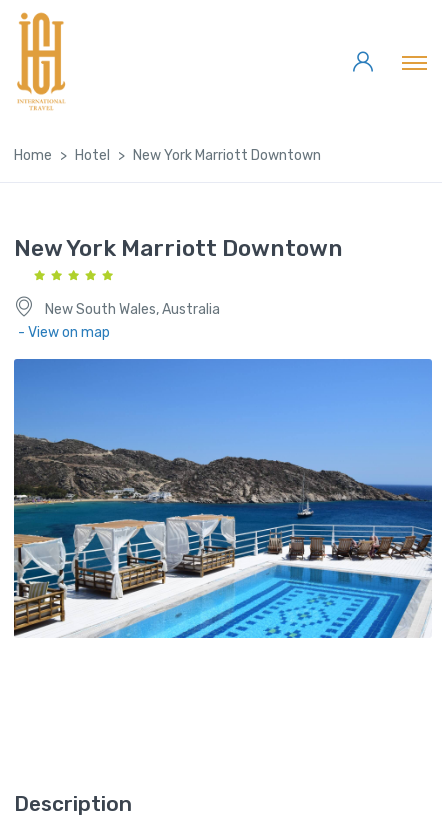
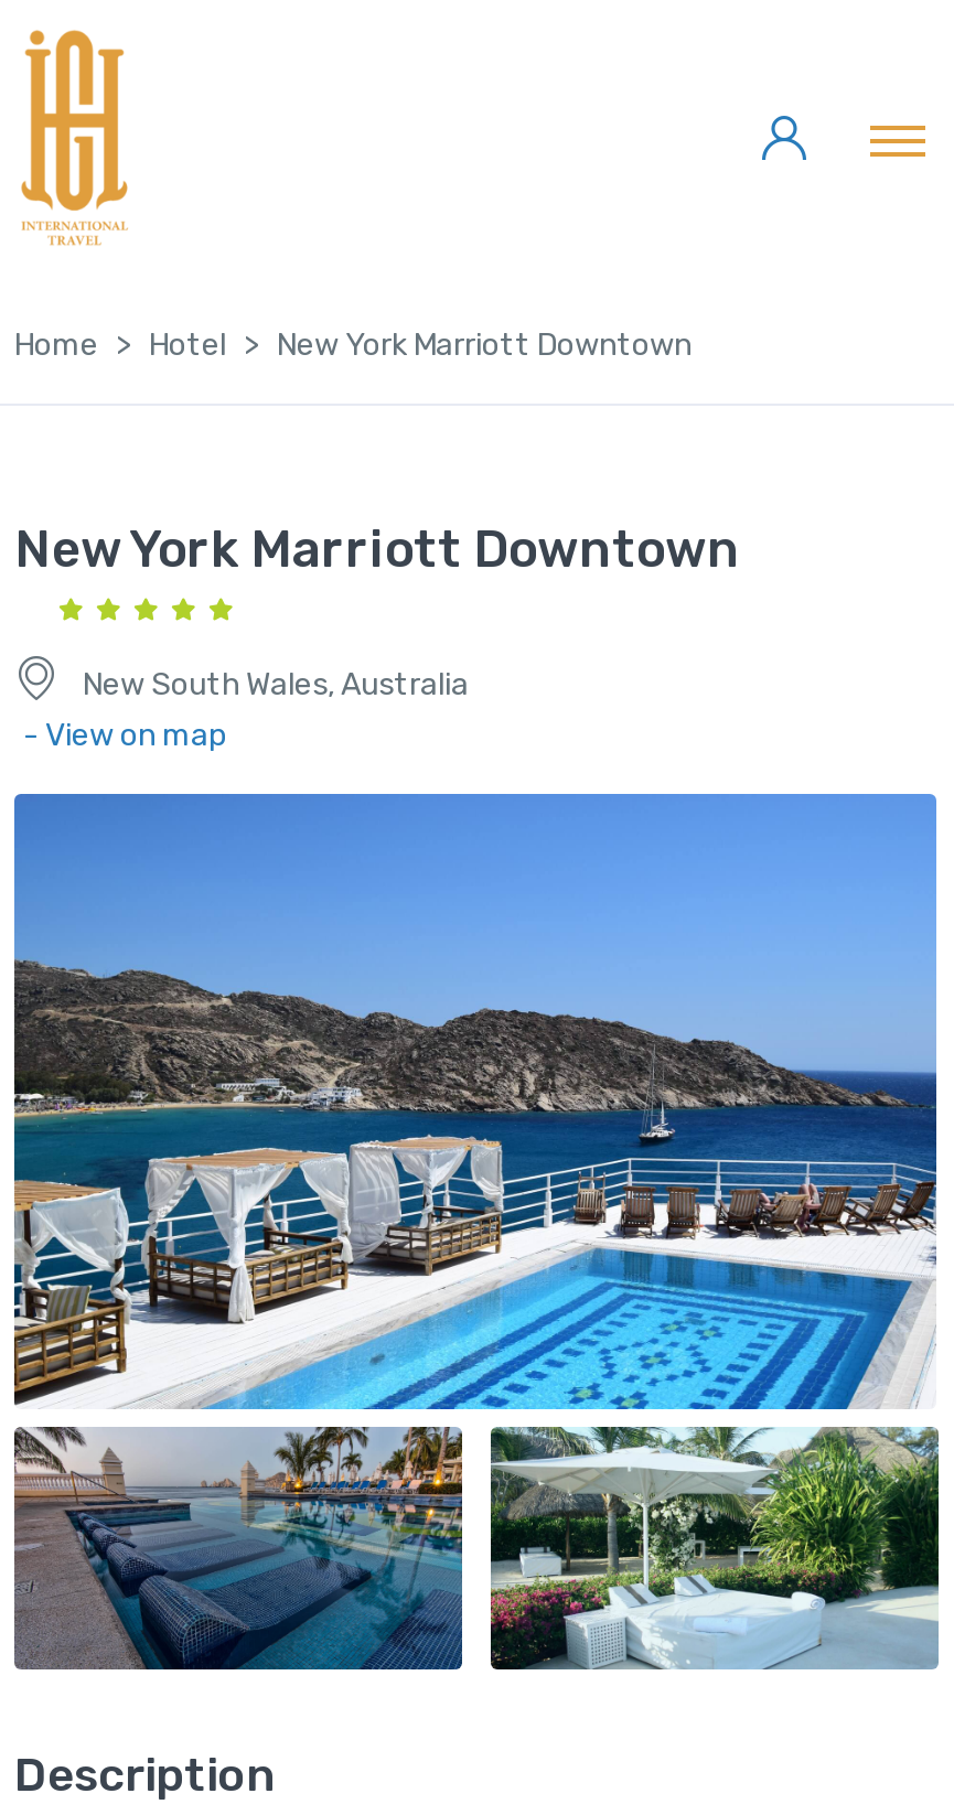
+ [image]

+ [image]
